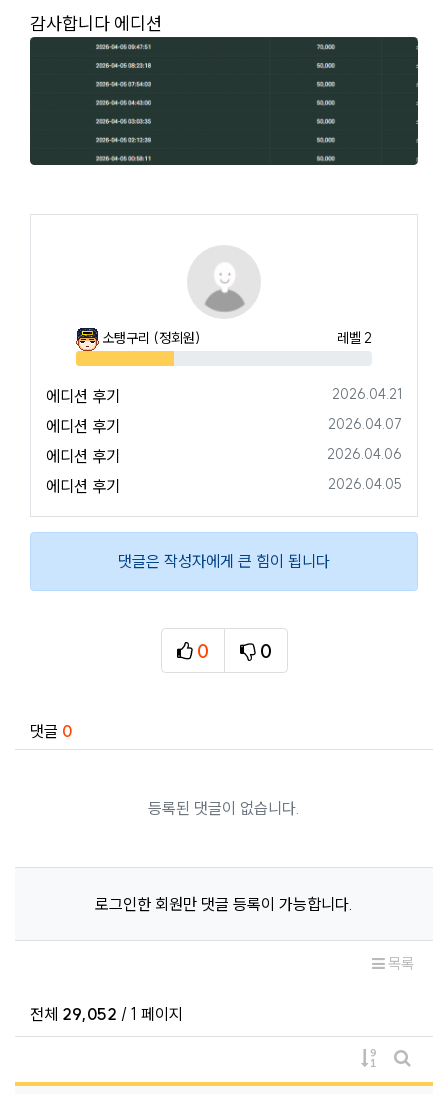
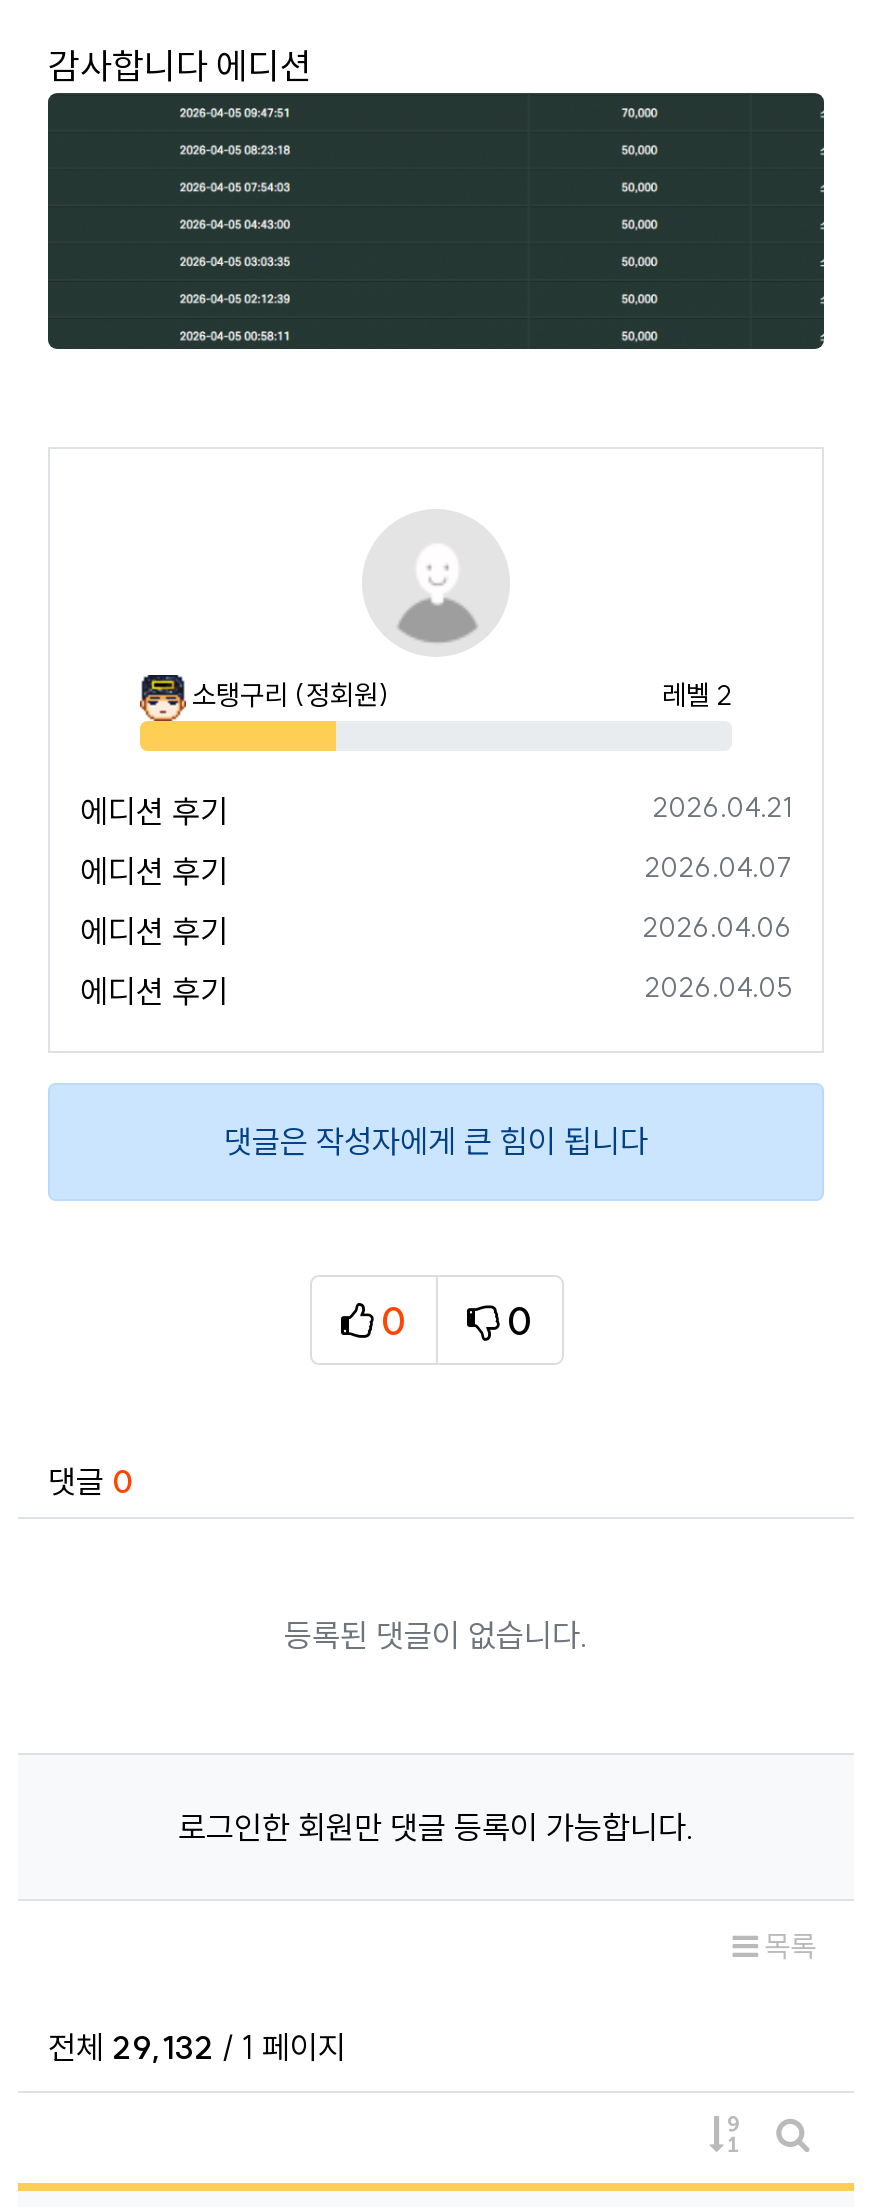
- 전체 29,052 / 1 페이지
+ 전체 29,132 / 1 페이지
